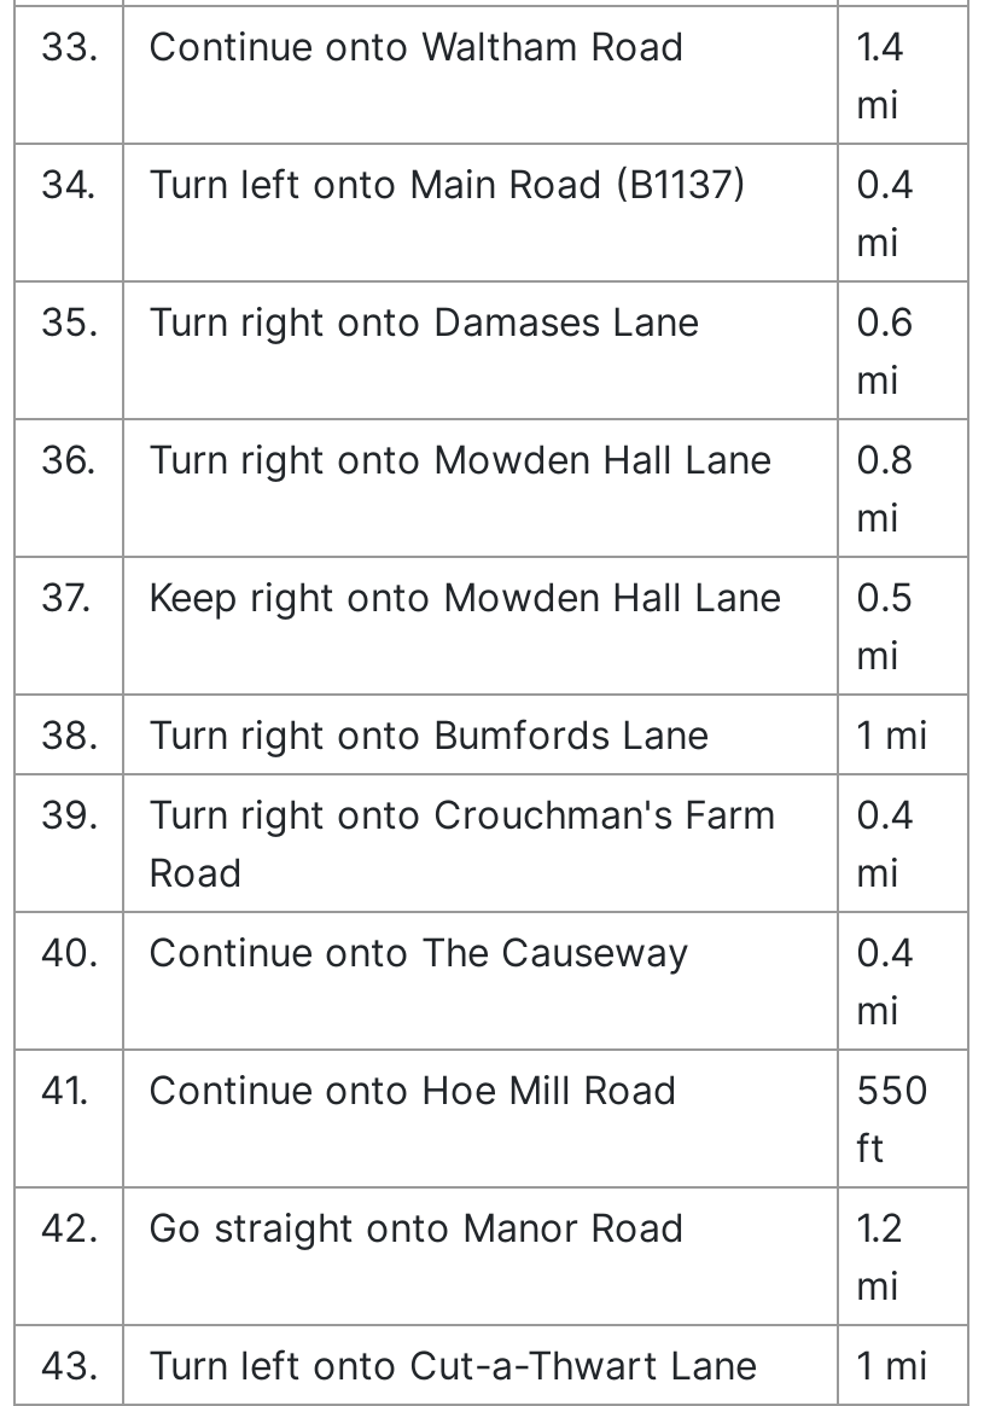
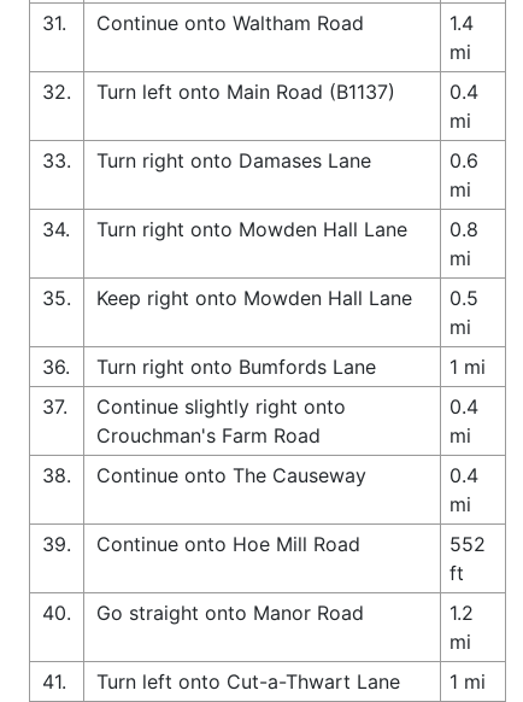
- 33. Continue onto Waltham Road
+ 31. Continue onto Waltham Road

- 34. Turn left onto Main Road (B1137)
+ 32. Turn left onto Main Road (B1137)

- 35. Turn right onto Damases Lane
+ 33. Turn right onto Damases Lane

- 36. Turn right onto Mowden Hall Lane 0.8
+ 34. Turn right onto Mowden Hall Lane 0.8

- 37. Keep right onto Mowden Hall Lane 0.5
+ 35. Keep right onto Mowden Hall Lane 0.5

- 38. Turn right onto Bumfords Lane
+ 36. Turn right onto Bumfords Lane

- 39.
- Turn right onto Crouchman's Farm
- Road
+ 37.
+ Continue slightly right onto
+ Crouchman's Farm Road

- 40. Continue onto The Causeway
+ 38. Continue onto The Causeway

- 41. Continue onto Hoe Mill Road
+ 39. Continue onto Hoe Mill Road

- 550
+ 552

- 42. Go straight onto Manor Road
+ 40. Go straight onto Manor Road

- 43. Turn left onto Cut-a-Thwart Lane
+ 41. Turn left onto Cut-a-Thwart Lane
